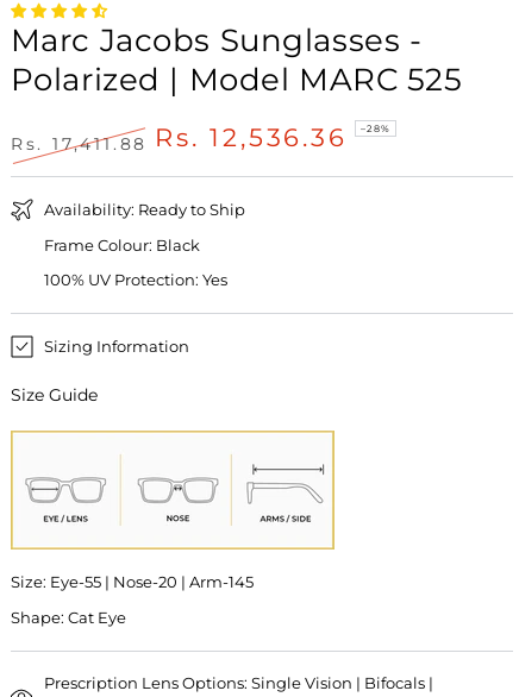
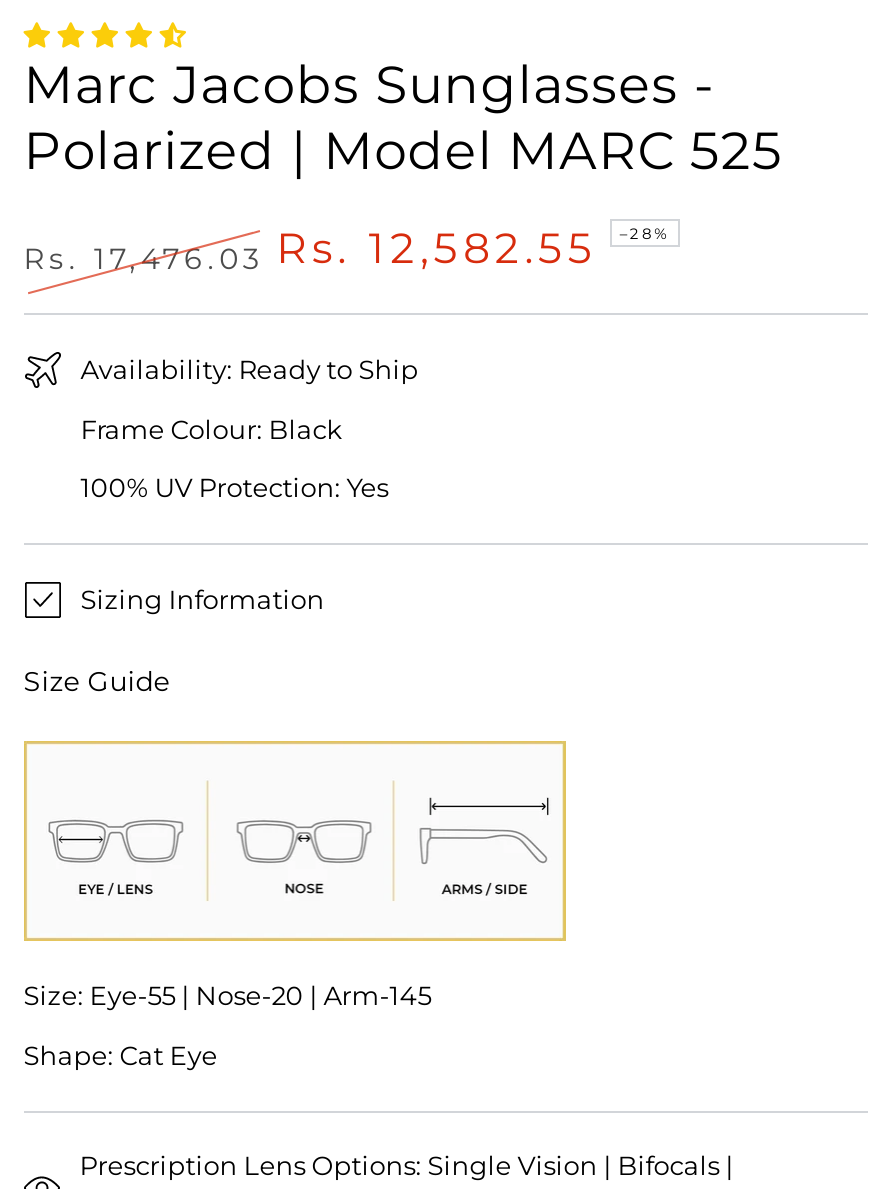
- Rs. 12,536.36
+ Rs. 12,582.55

- Rs. 17,411.88
+ Rs. 17,476.03
